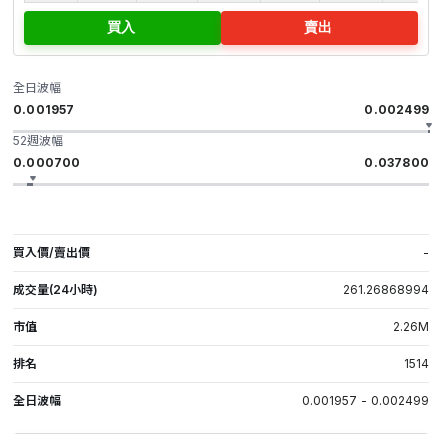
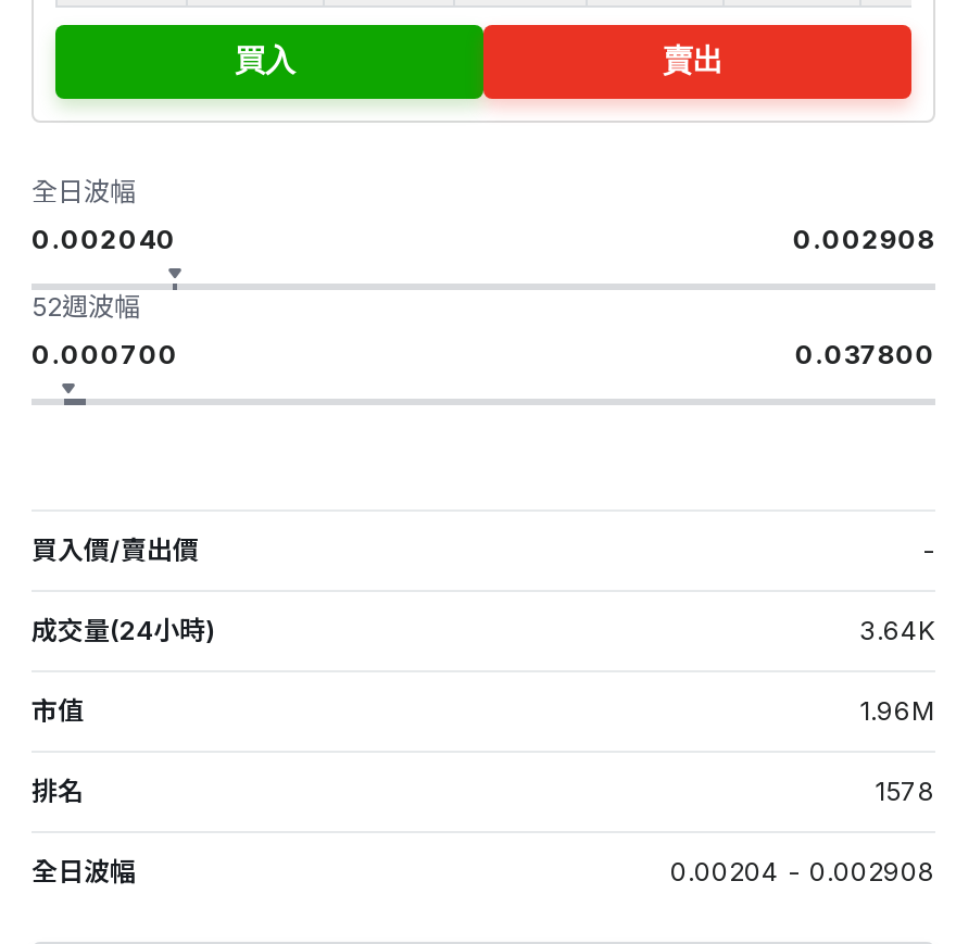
- 0.001957
+ 0.002040

- 0.002499
+ 0.002908

- 261.26868994
+ 3.64K

- 2.26M
+ 1.96M

- 1514
+ 1578

- 0.001957 - 0.002499
+ 0.00204 - 0.002908
